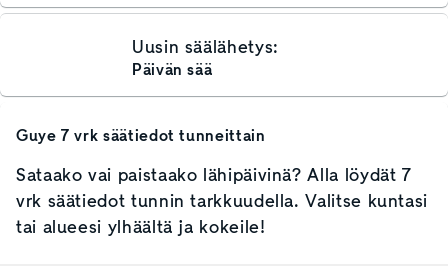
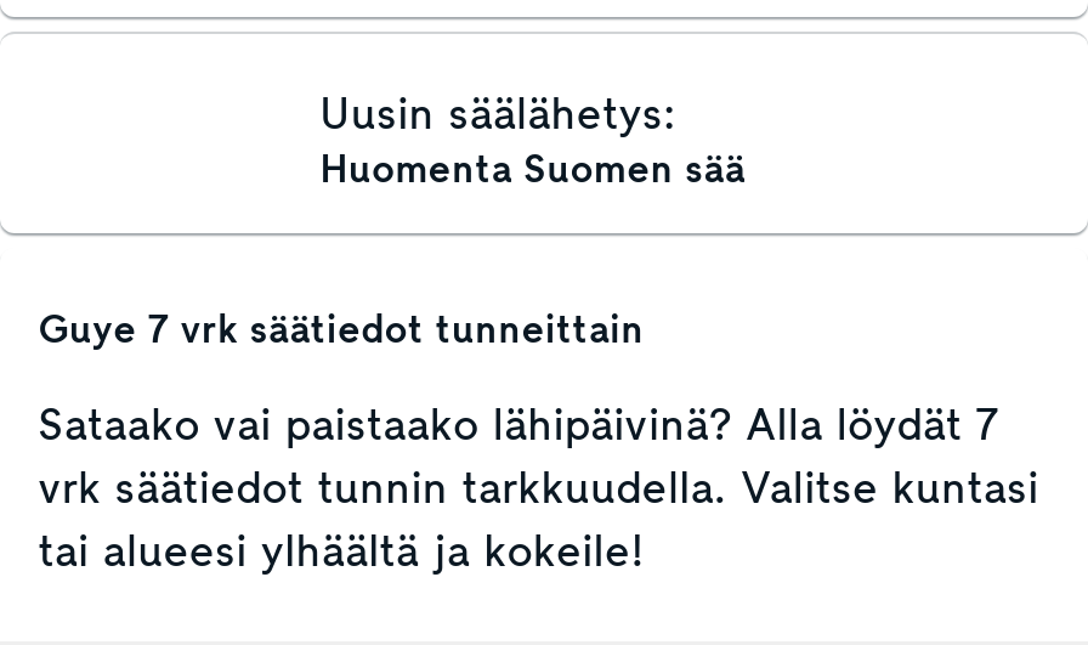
- Päivän sää
+ Huomenta Suomen sää
